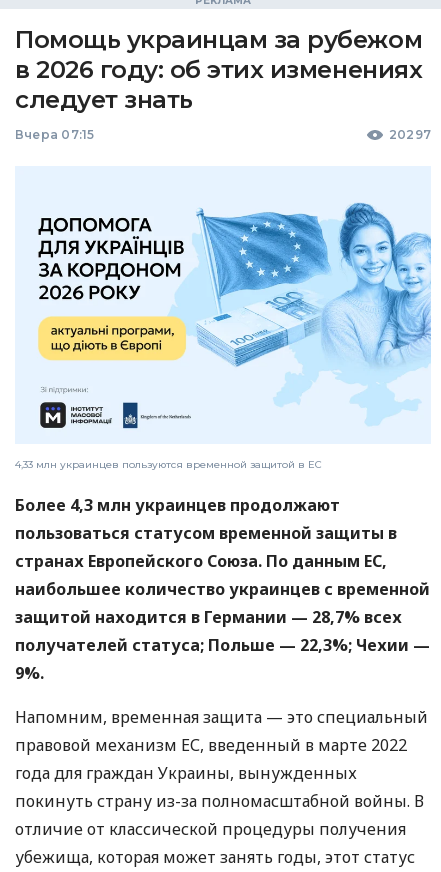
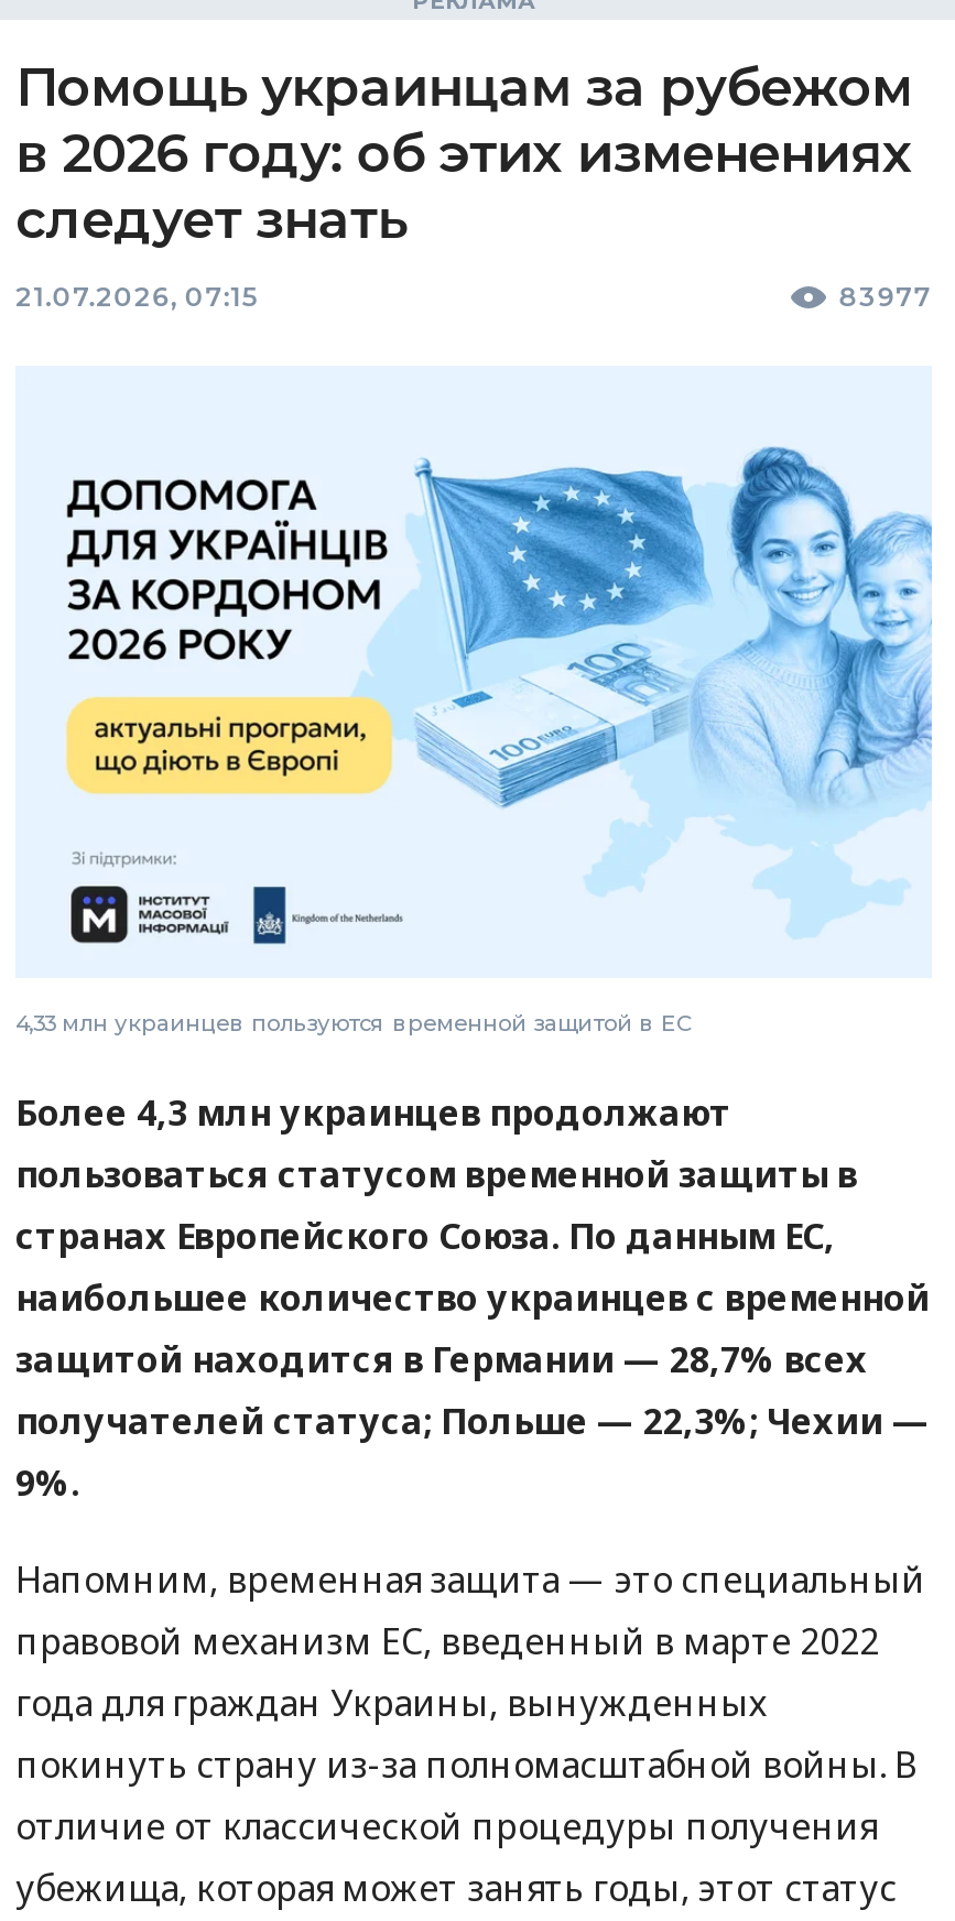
- Вчера 07:15
- 20297
+ 21.07.2026, 07:15
+ 83977
